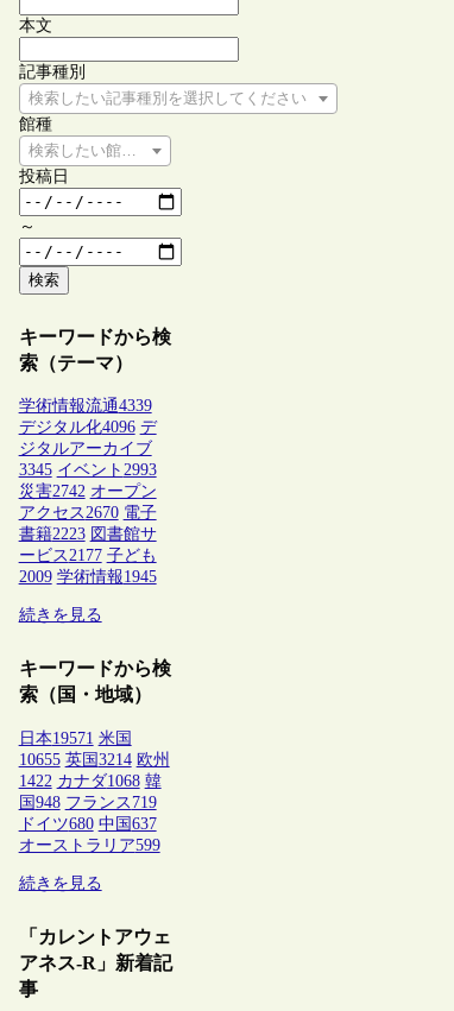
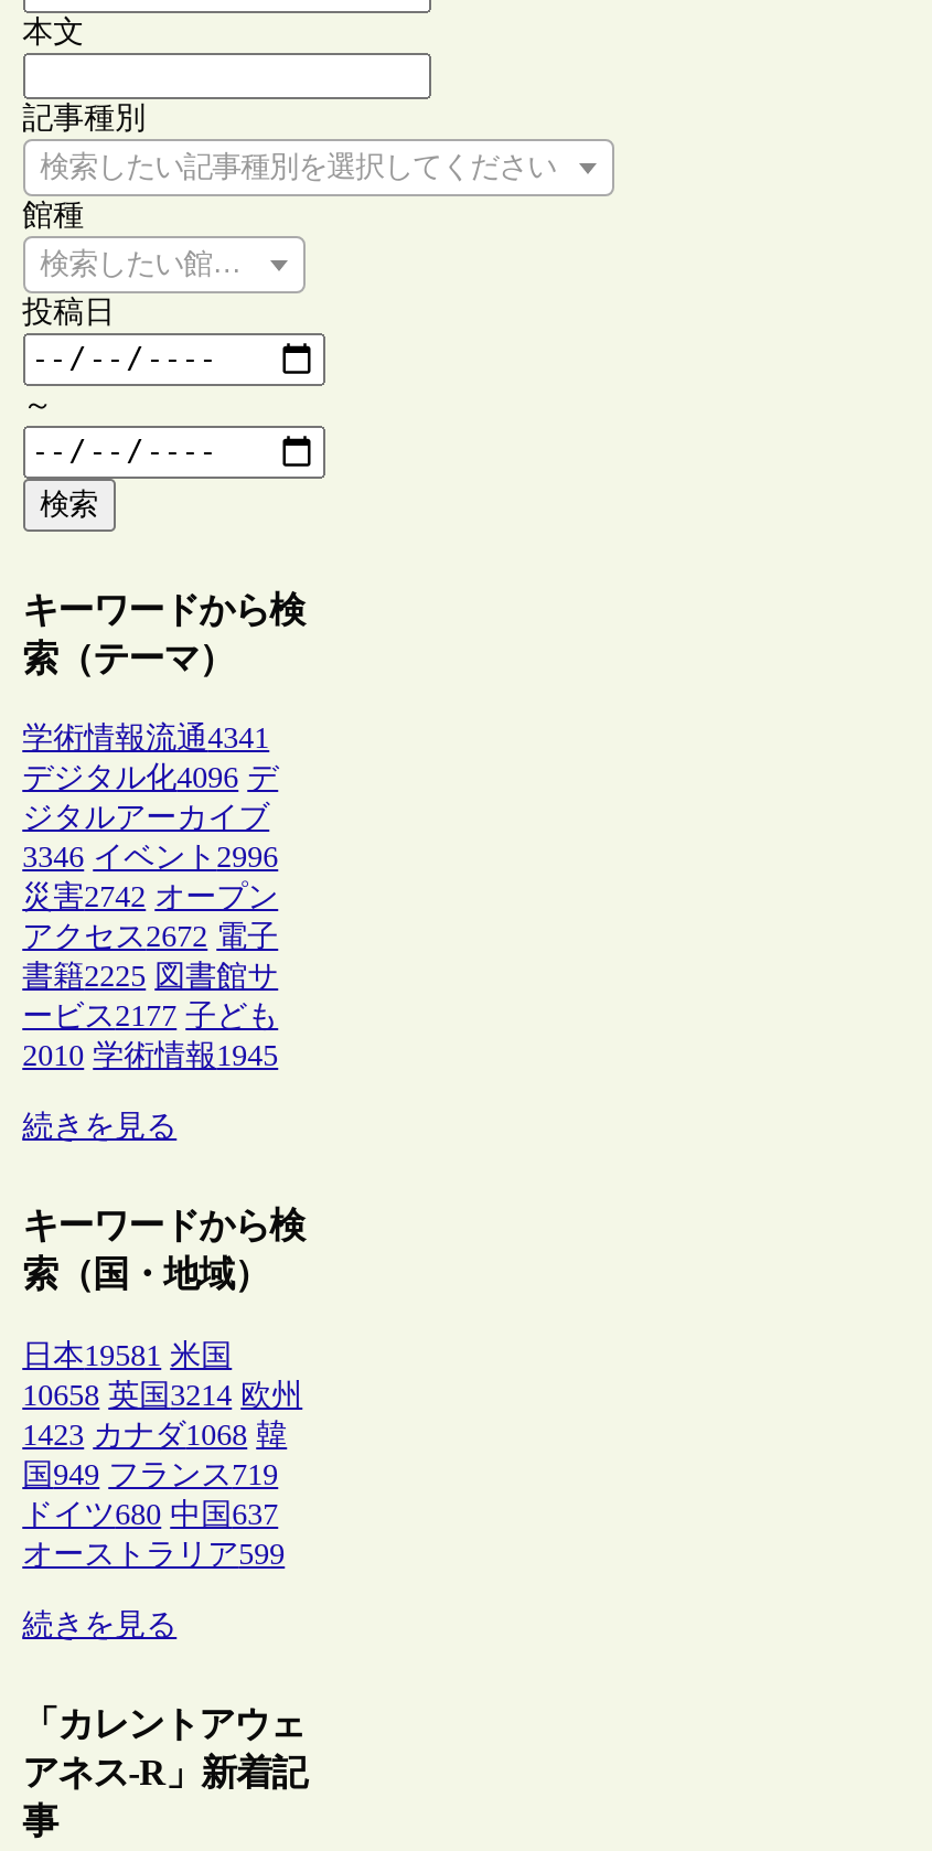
- 学術情報流通4339
+ 学術情報流通4341

- 3345 イベント2993
+ 3346 イベント2996

- アクセス2670 電子
+ アクセス2672 電子

- 書籍2223 図書館サ
+ 書籍2225 図書館サ

- 2009 学術情報1945
+ 2010 学術情報1945

- 日本19571 米国
+ 日本19581 米国

- 10655 英国3214 欧州
+ 10658 英国3214 欧州

- 1422 カナダ1068 韓
+ 1423 カナダ1068 韓

- 国948 フランス719
+ 国949 フランス719
